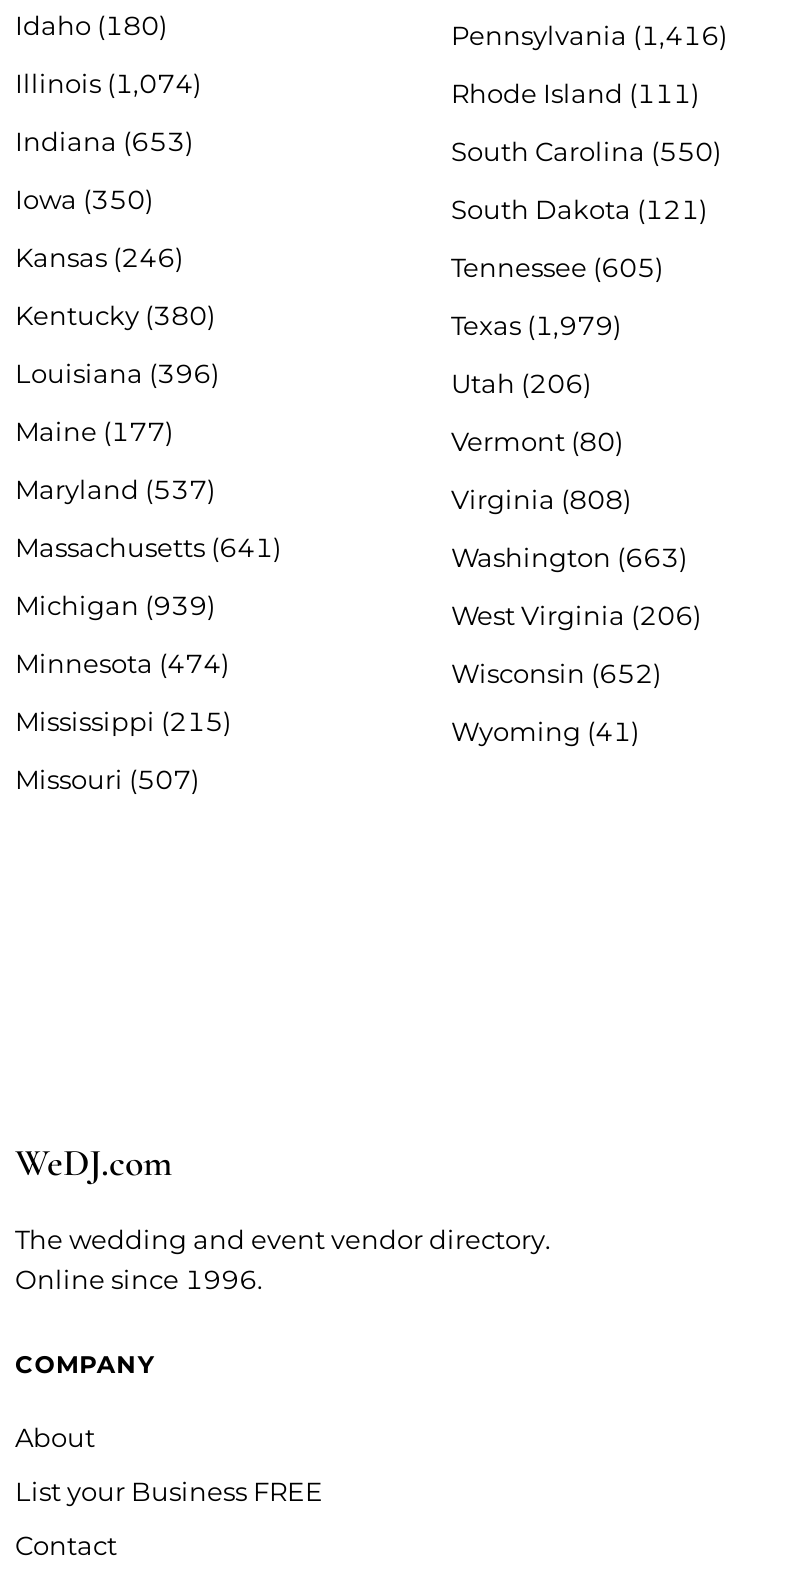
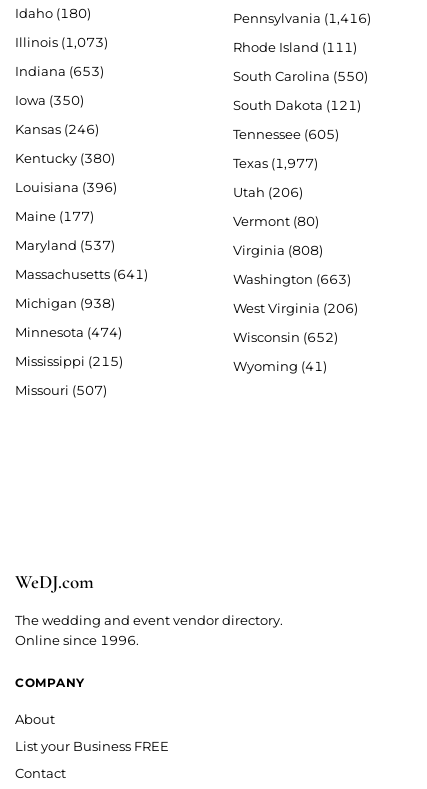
- Illinois (1,074)
+ Illinois (1,073)

- Texas (1,979)
+ Texas (1,977)

- Michigan (939)
+ Michigan (938)
